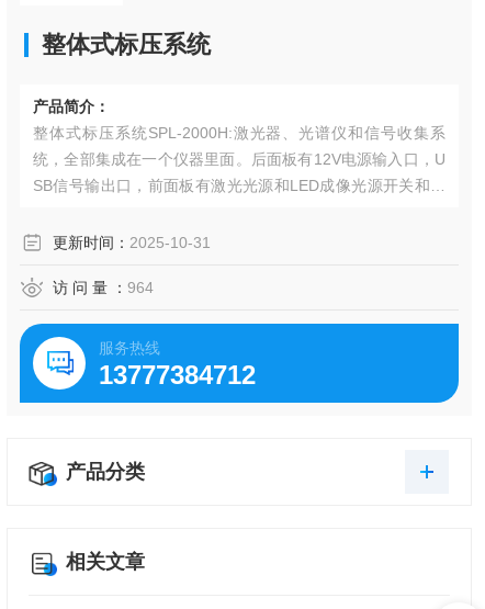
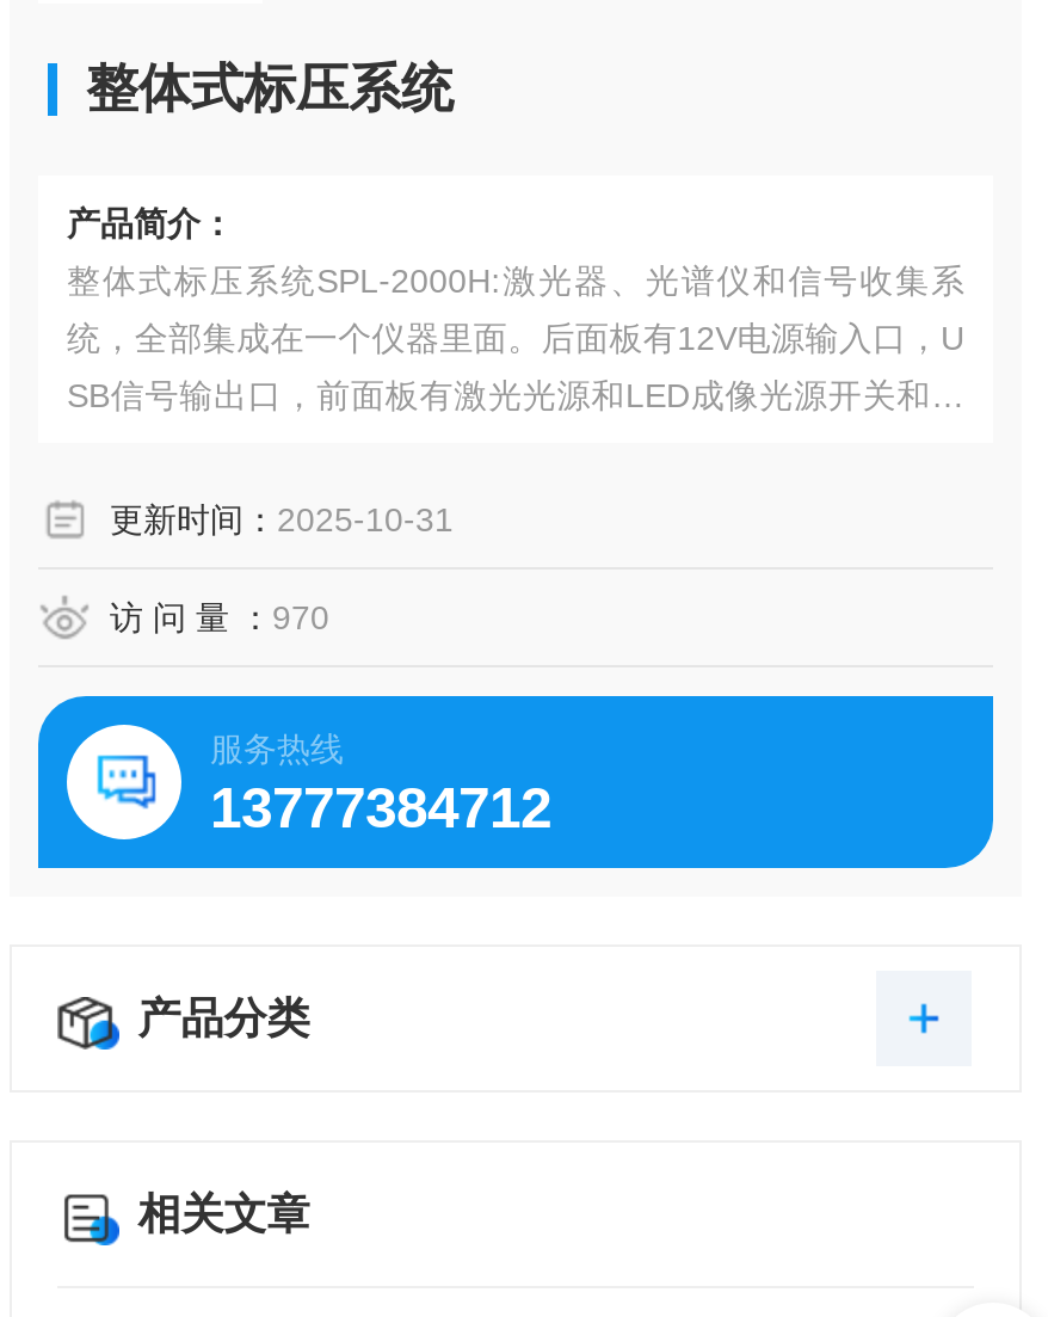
- 访 问 量 ：964
+ 访 问 量 ：970
